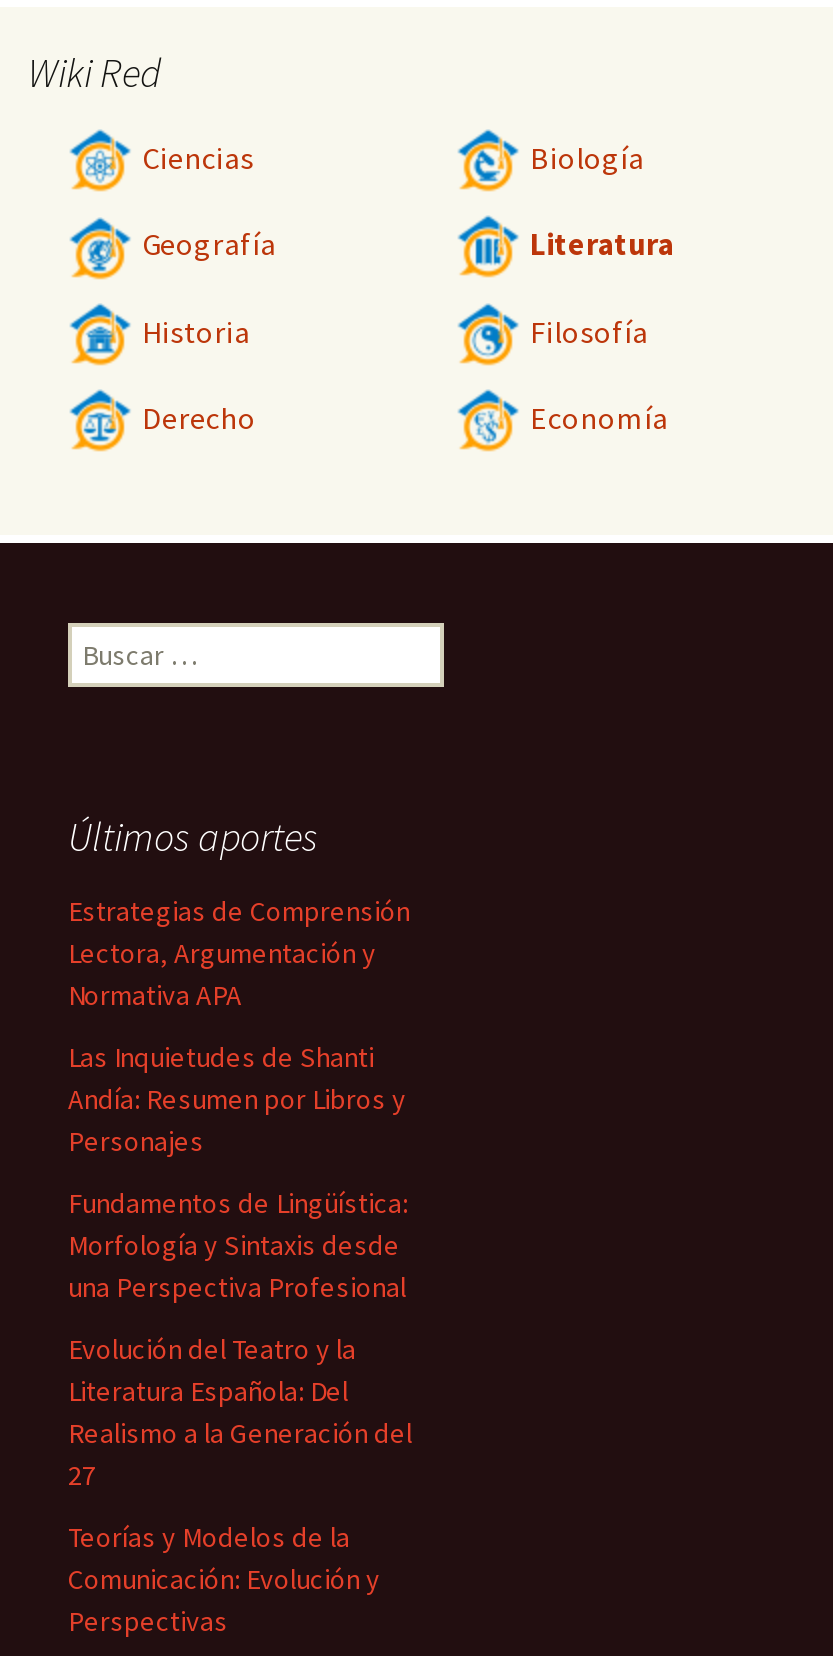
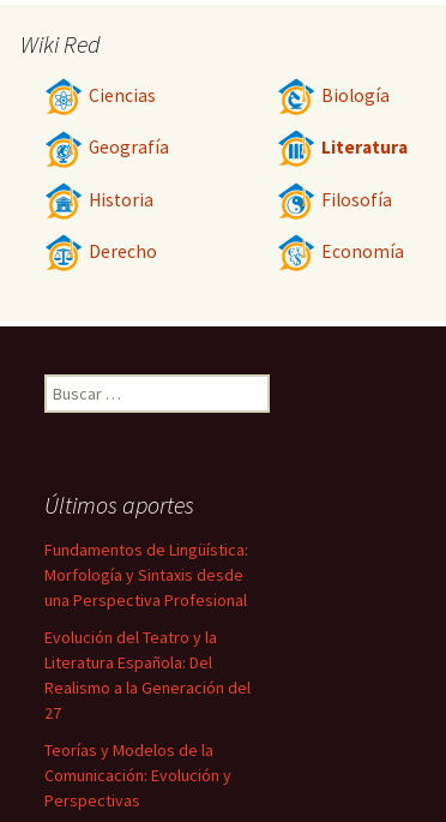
- Estrategias de Comprensión
- Lectora, Argumentación y
- Normativa APA
- Las Inquietudes de Shanti
- Andía: Resumen por Libros y
- Personajes
